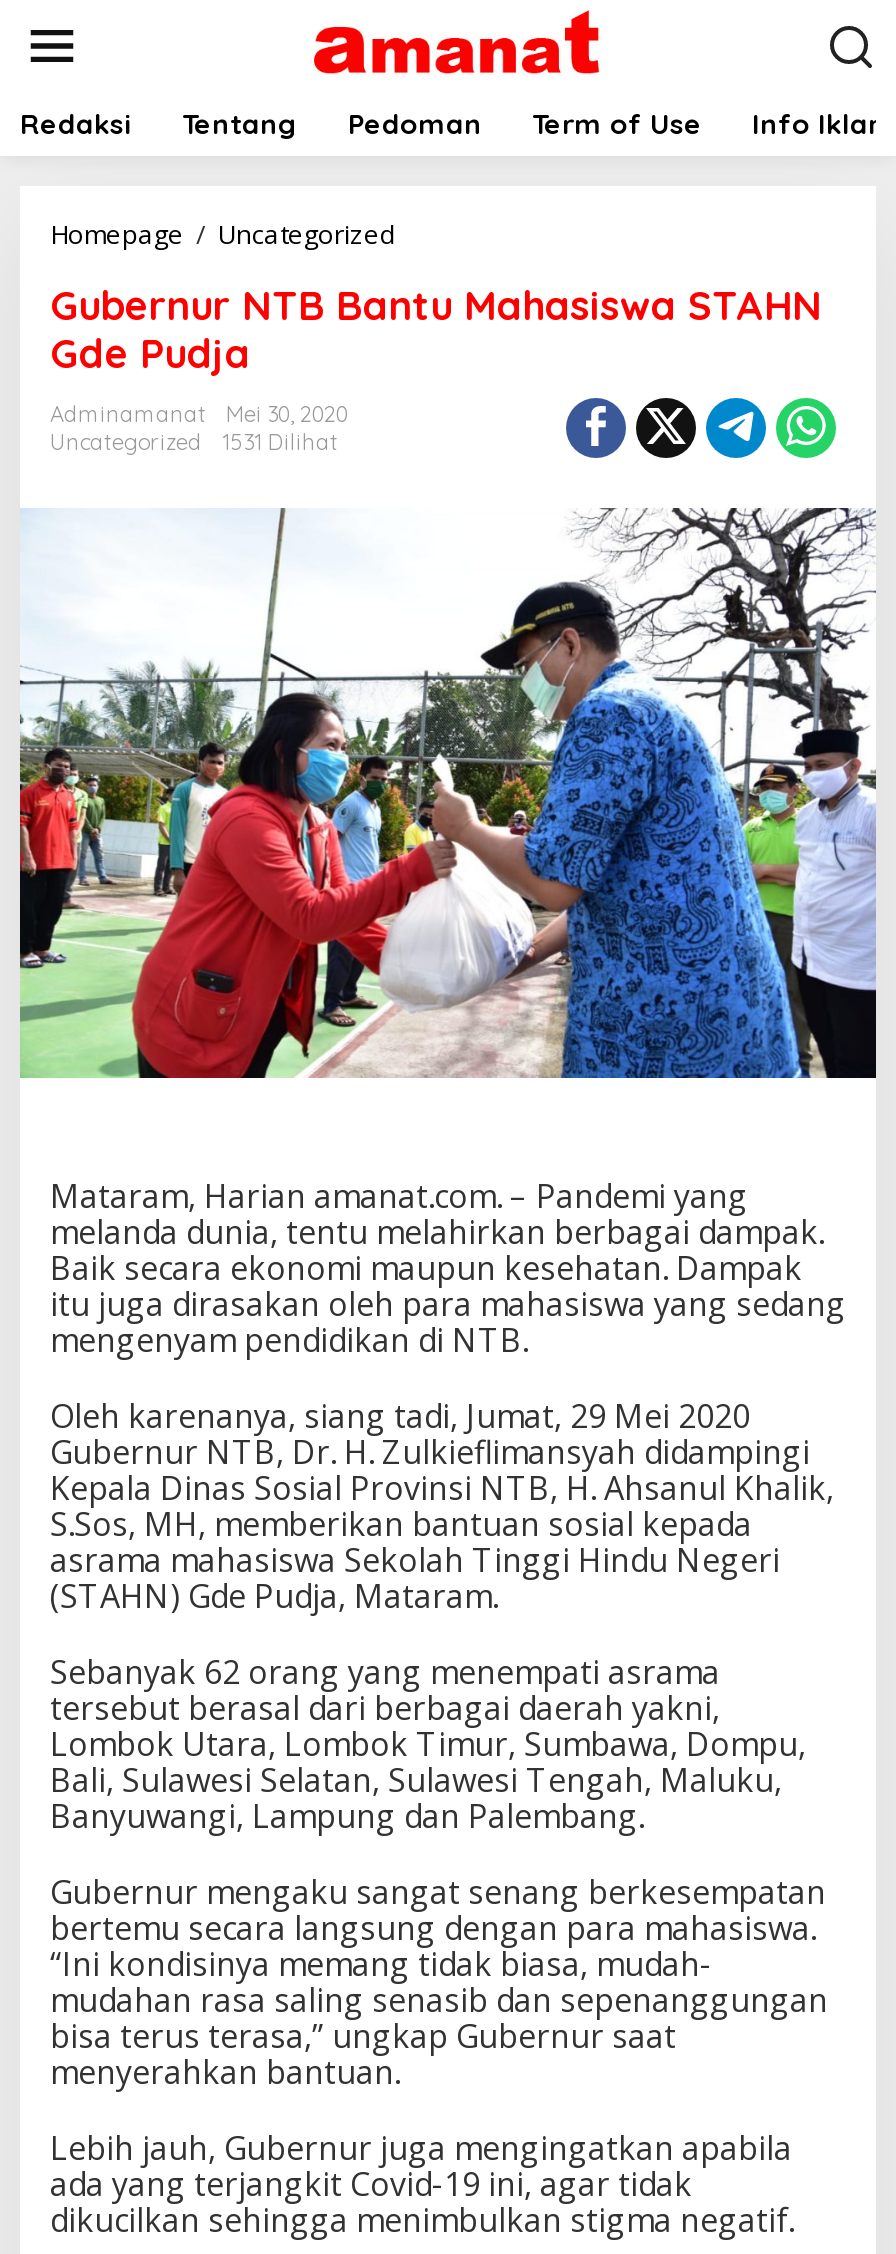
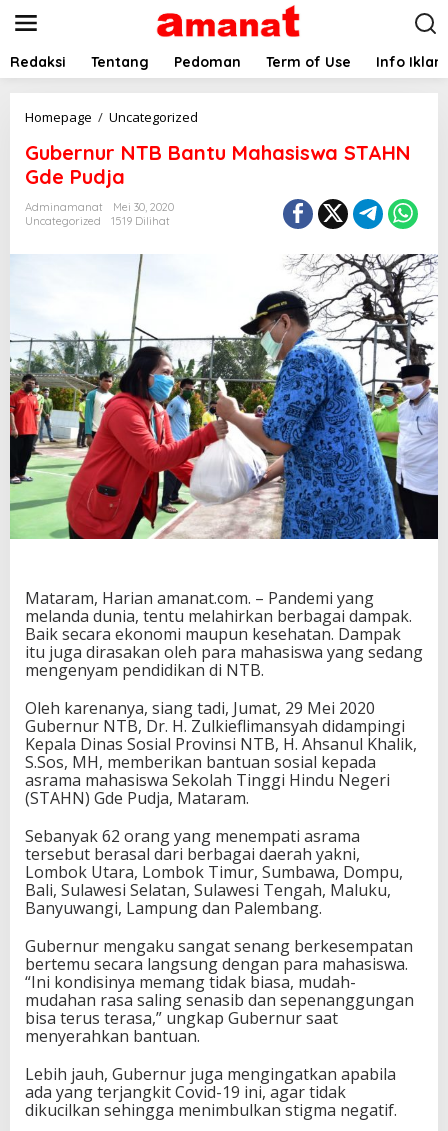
- 1531 Dilihat
+ 1519 Dilihat
